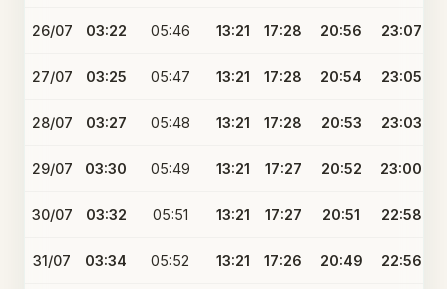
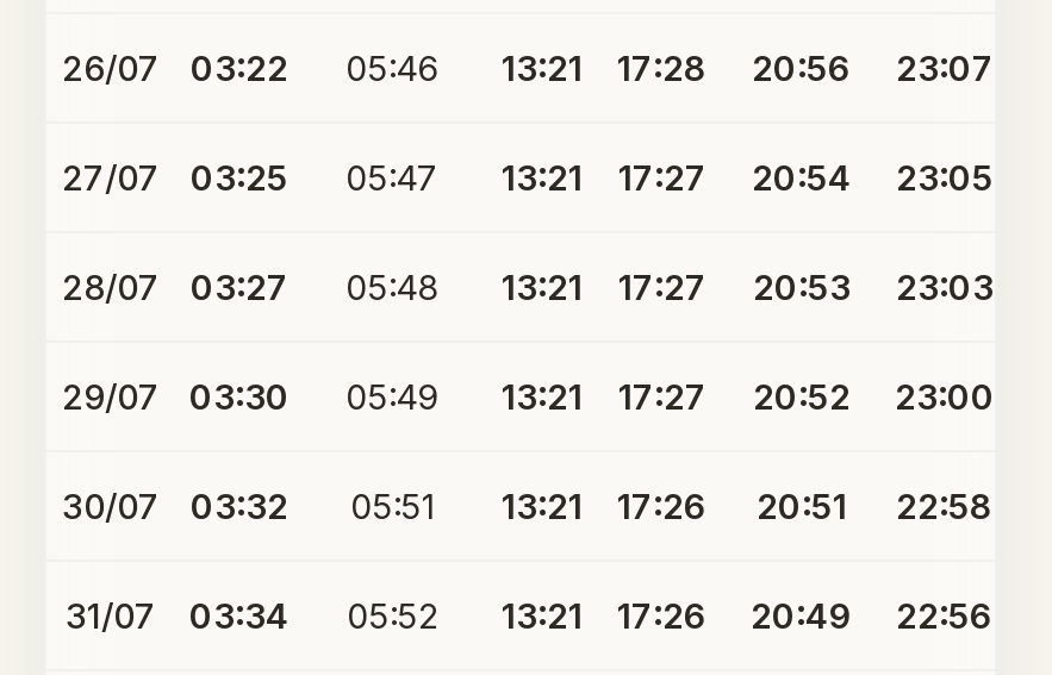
- 27/07 03:25 05:47 13:21 17:28 20:54 23:05
+ 27/07 03:25 05:47 13:21 17:27 20:54 23:05

- 28/07 03:27 05:48 13:21 17:28 20:53 23:03
+ 28/07 03:27 05:48 13:21 17:27 20:53 23:03

- 30/07 03:32 05:51 13:21 17:27 20:51 22:58
+ 30/07 03:32 05:51 13:21 17:26 20:51 22:58
